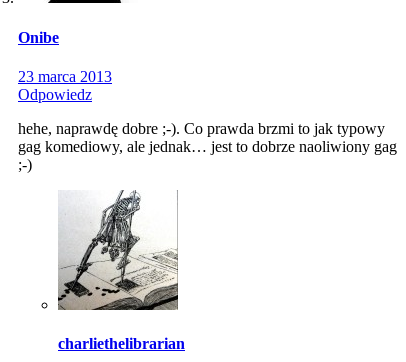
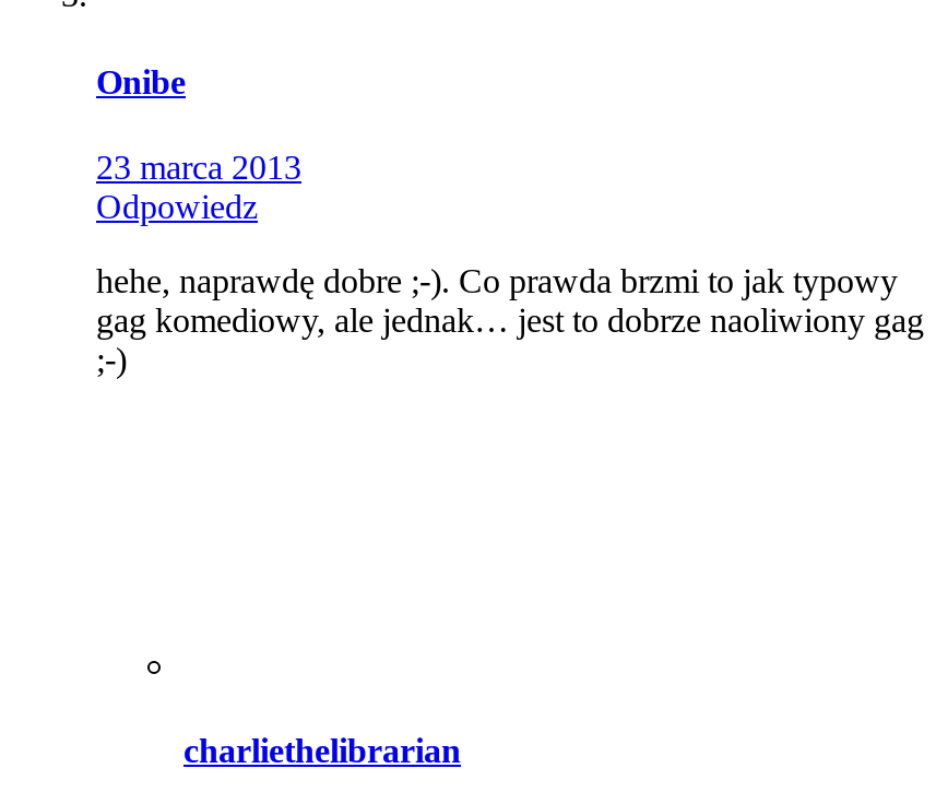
- [image]
